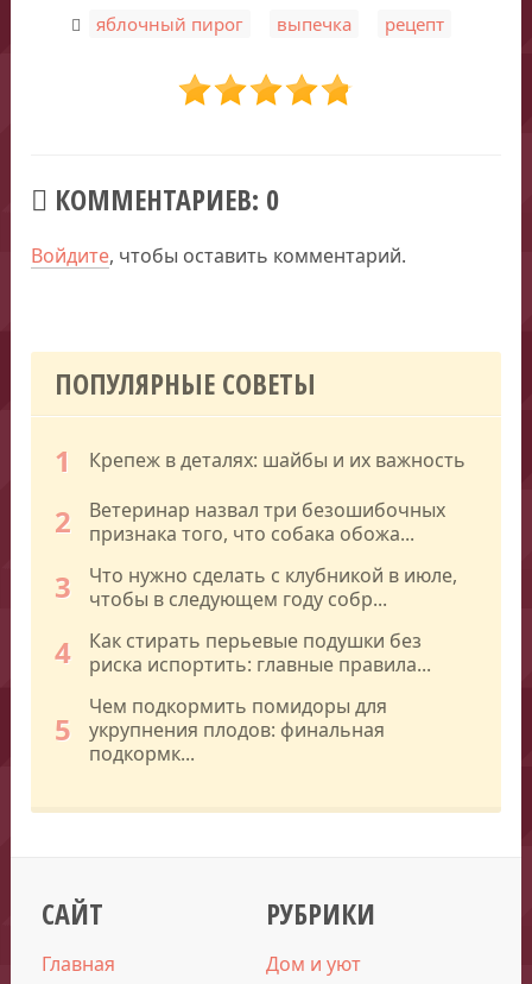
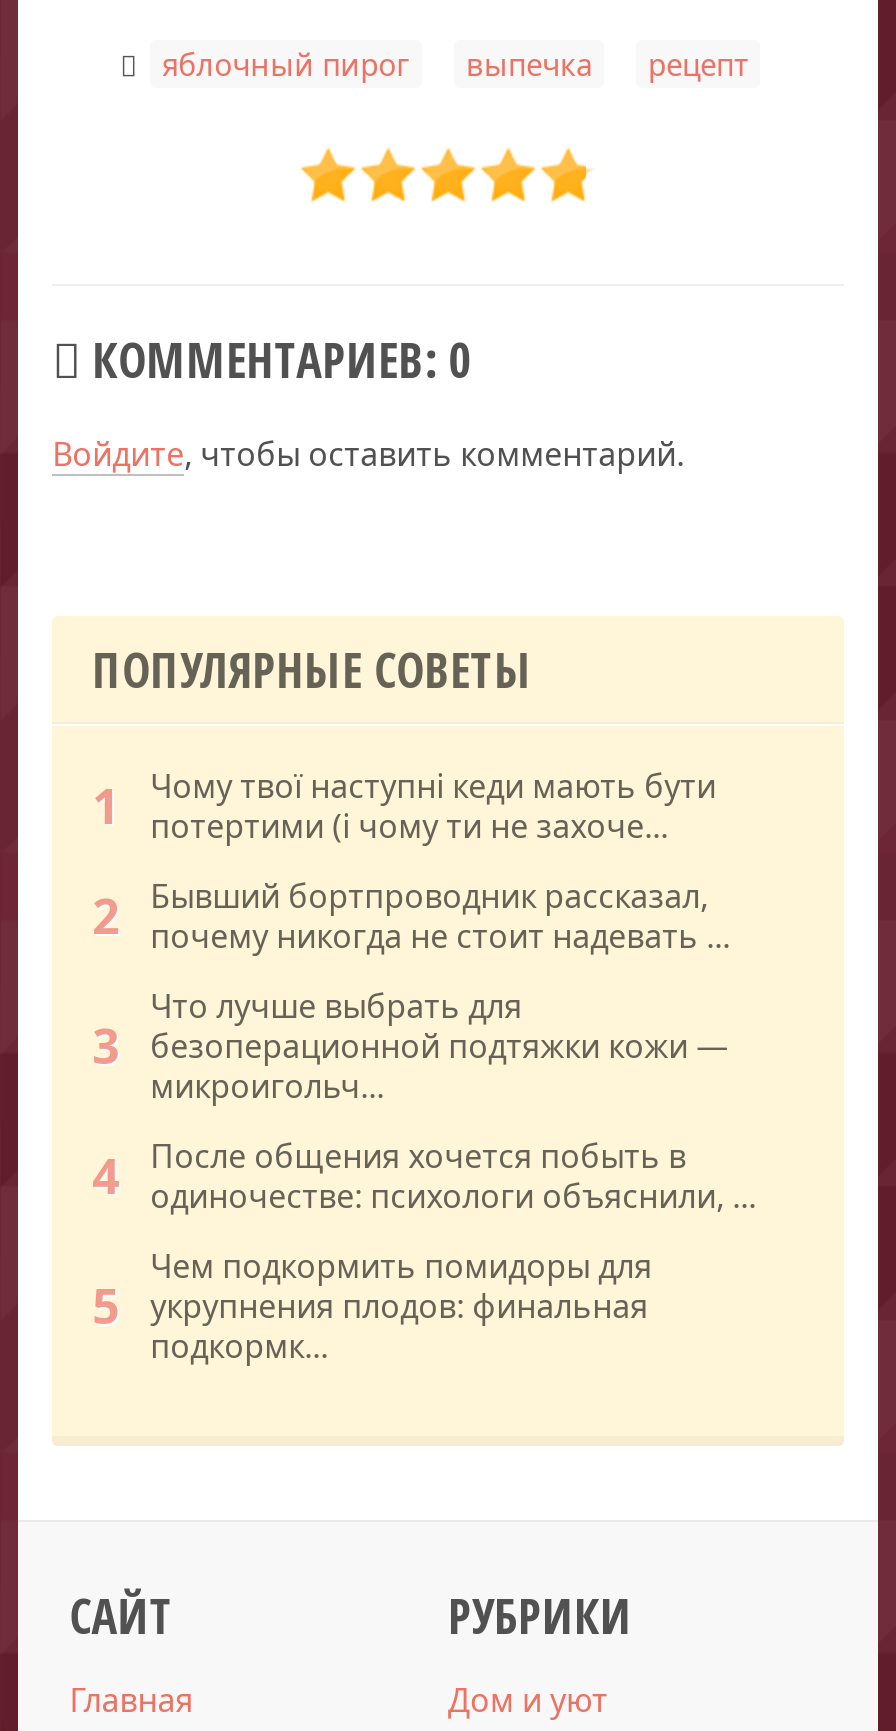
- Крепеж в деталях: шайбы и их важность
+ Чому твої наступні кеди мають бути
+ потертими (і чому ти не захоче...

- Ветеринар назвал три безошибочных
- признака того, что собака обожа...
+ Бывший бортпроводник рассказал,
+ почему никогда не стоит надевать ...

- Что нужно сделать с клубникой в июле,
- чтобы в следующем году собр...
+ Что лучше выбрать для
+ безоперационной подтяжки кожи —
+ микроигольч...

- Как стирать перьевые подушки без
- риска испортить: главные правила...
+ После общения хочется побыть в
+ одиночестве: психологи объяснили, ...
